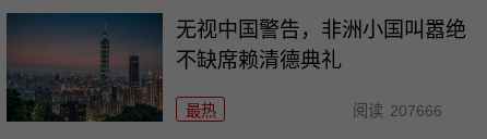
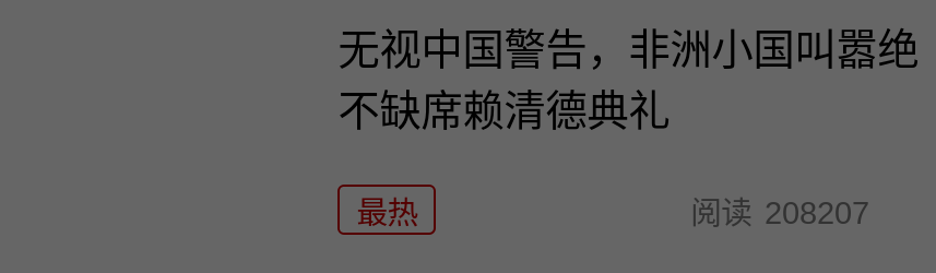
- [image]

- 阅读 207666
+ 阅读 208207
